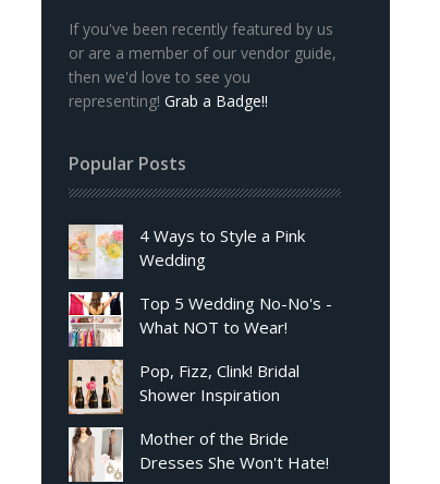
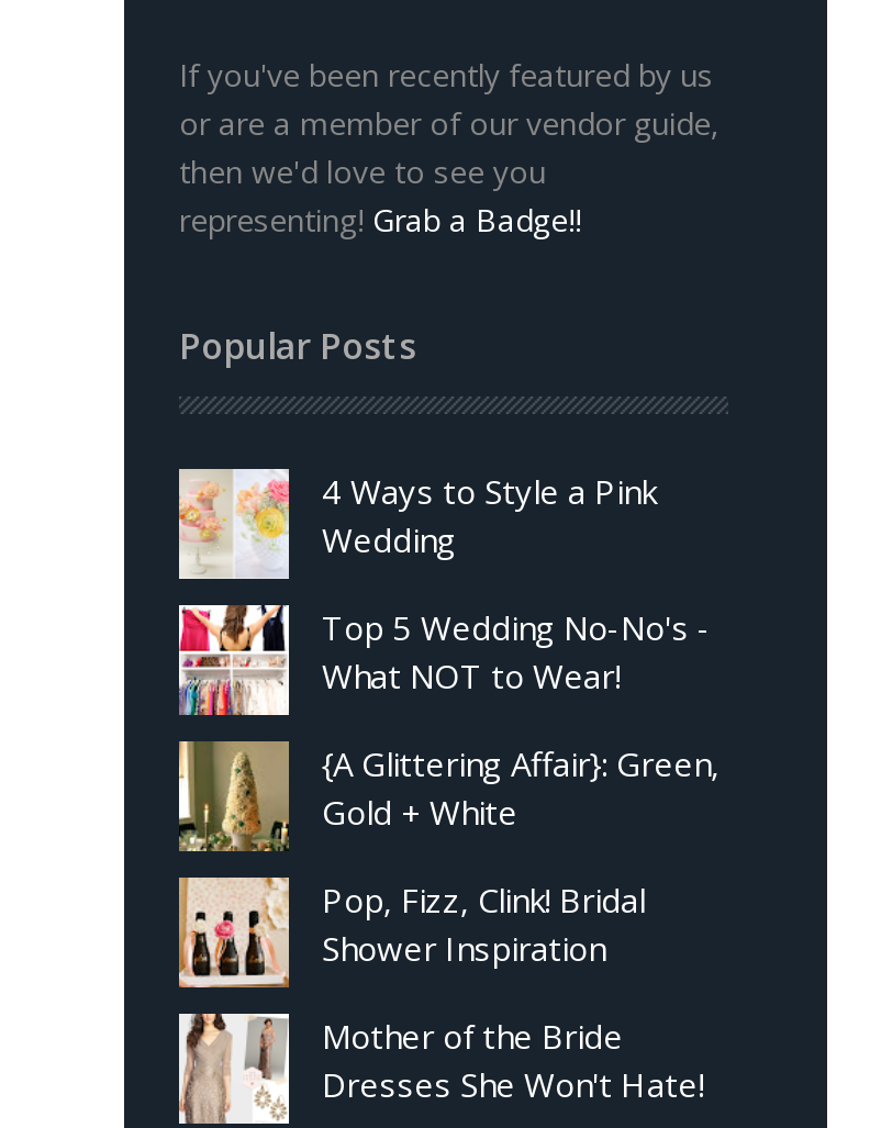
+ [image]
+ {A Glittering Affair}: Green,
+ Gold + White
